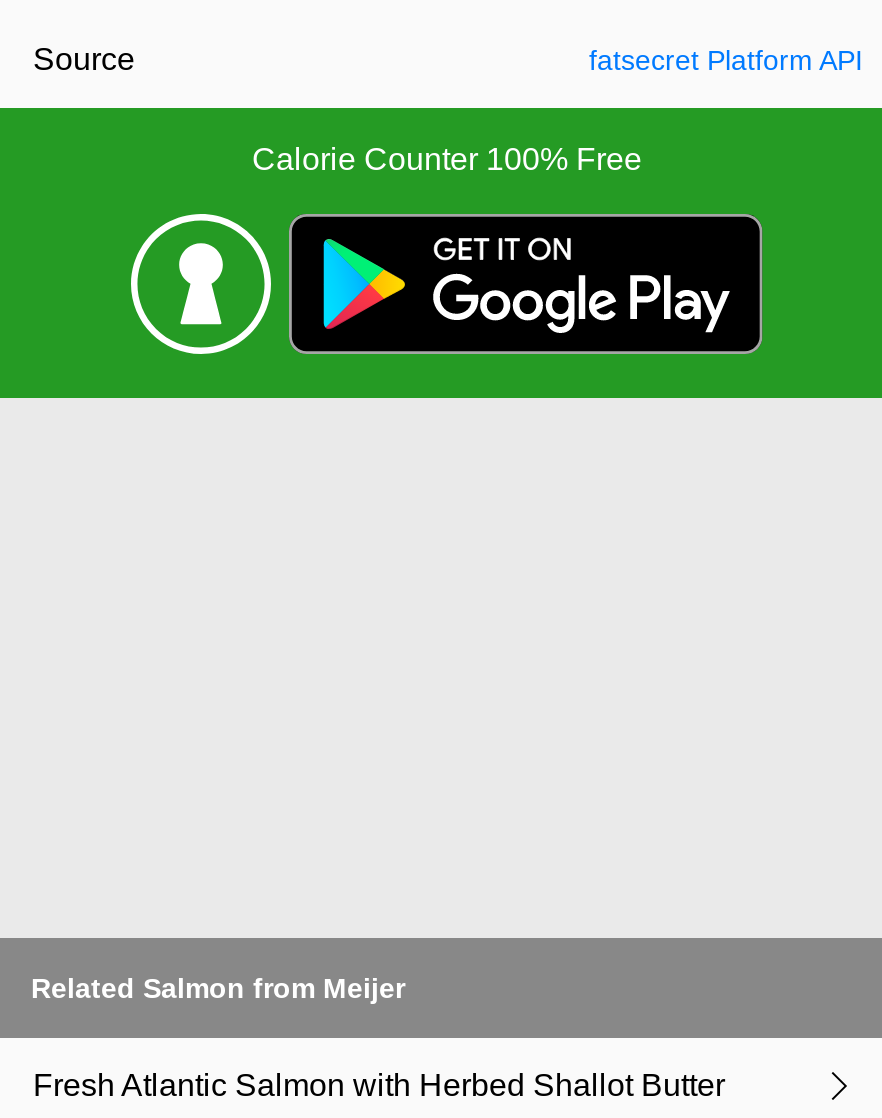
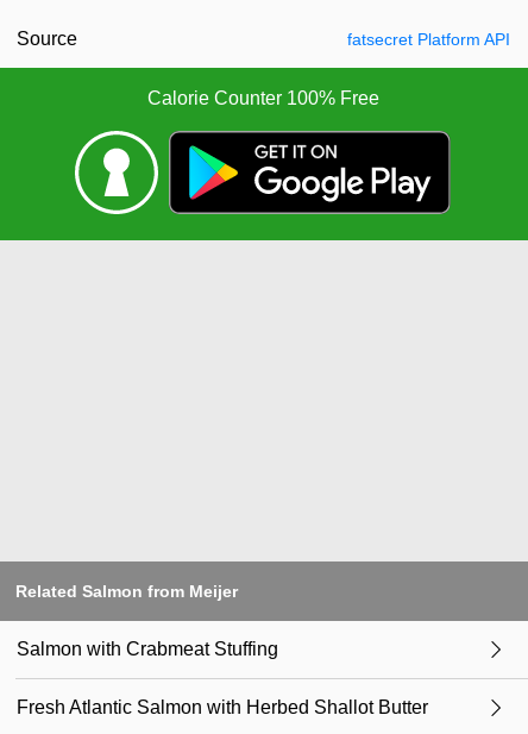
+ Salmon with Crabmeat Stuffing
